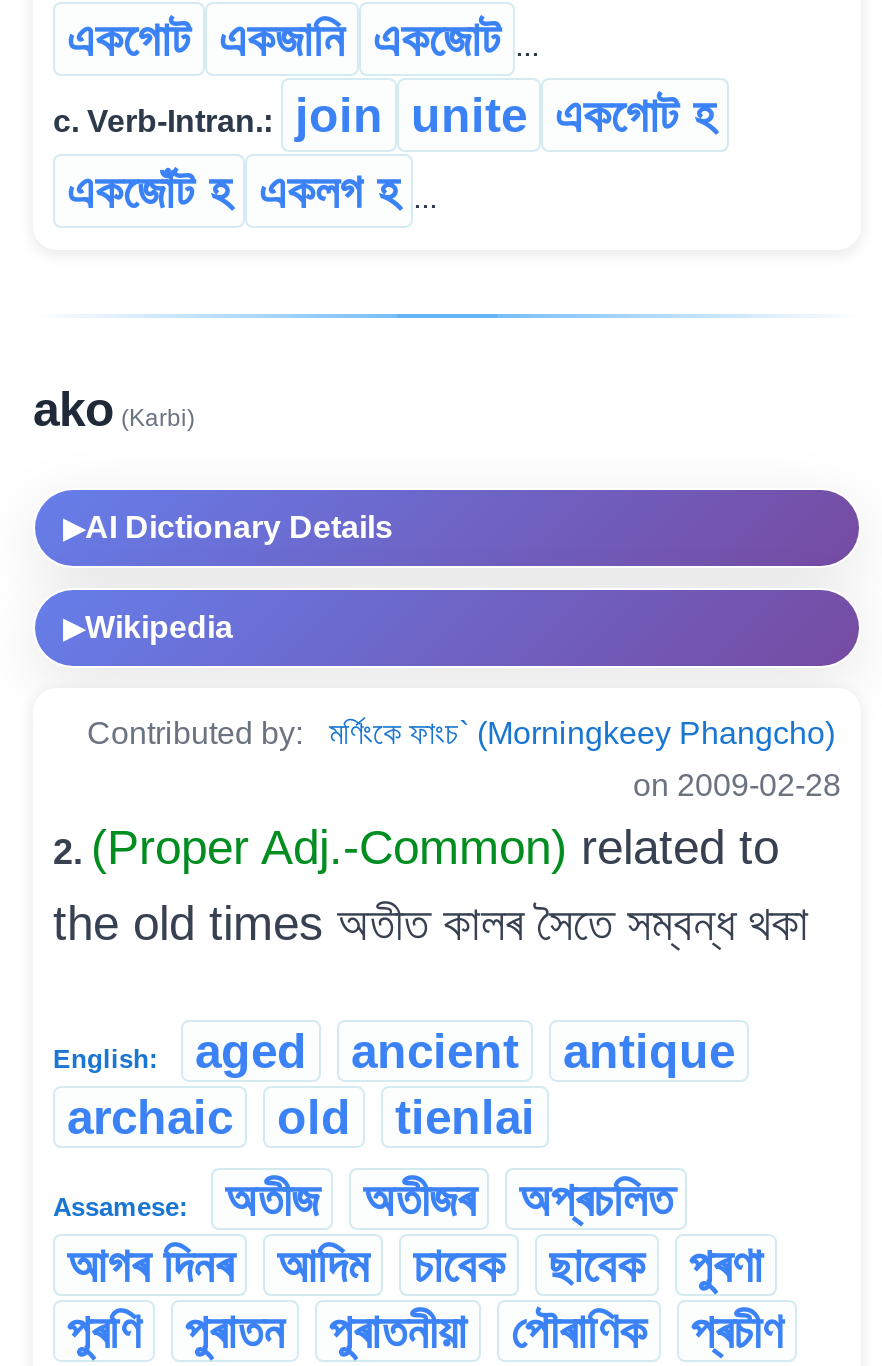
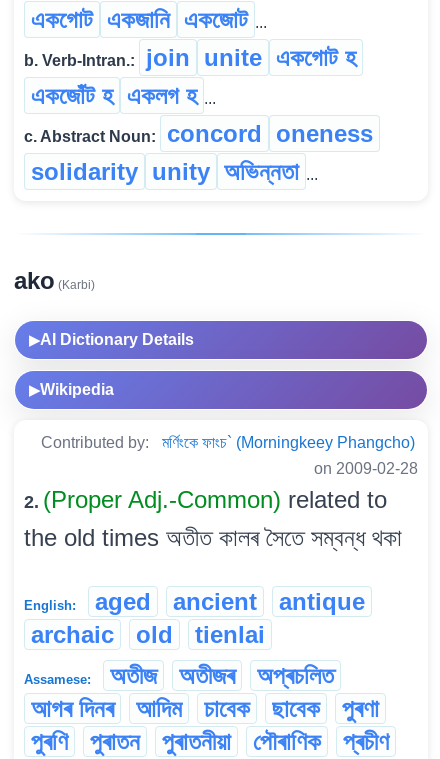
- c. Verb-Intran.:
+ b. Verb-Intran.:

+ c. Abstract Noun:
+ concord oneness
+ solidarity unity অভিন্নতা ...
